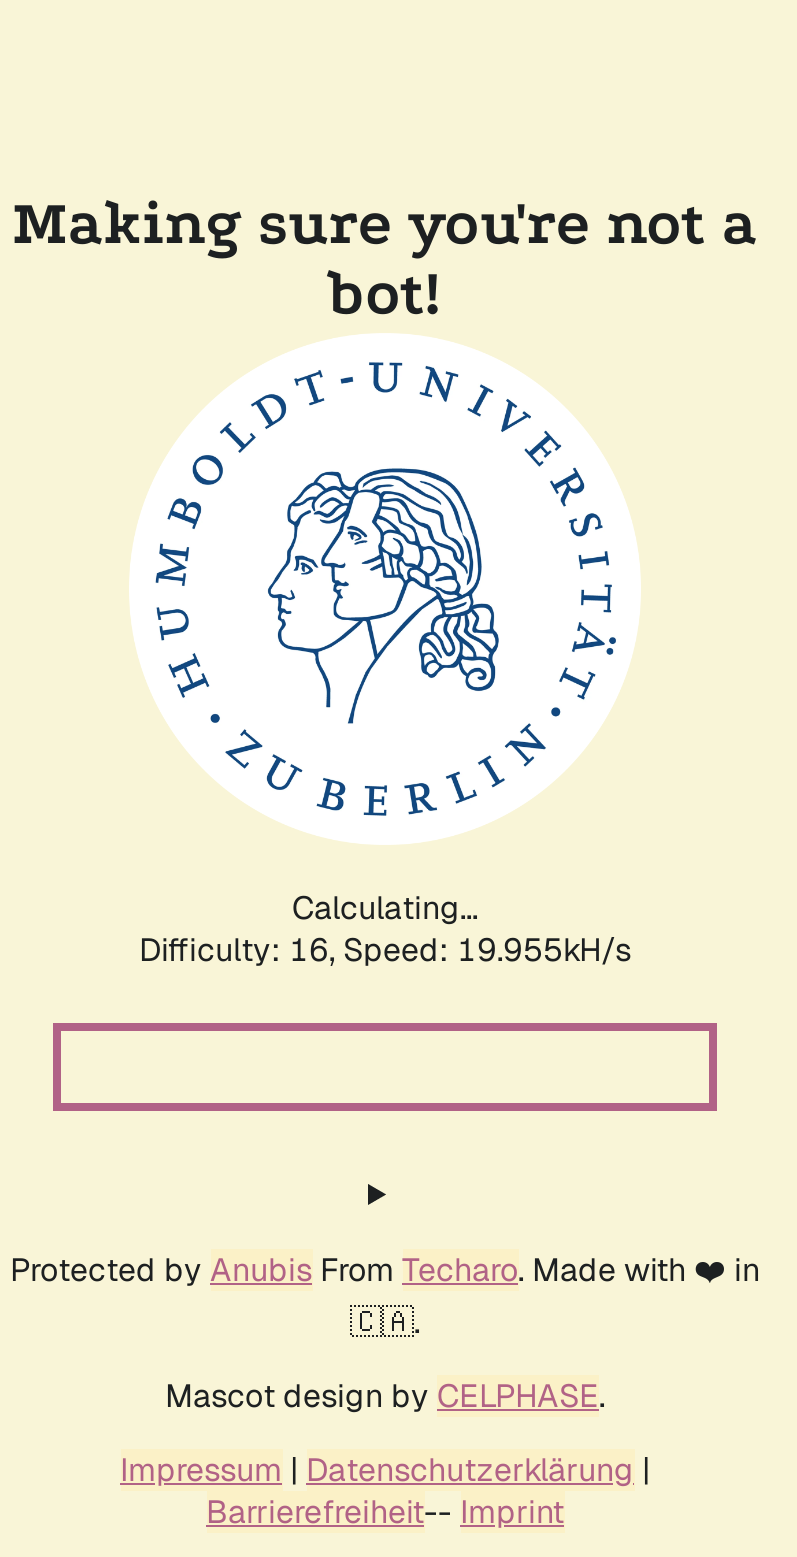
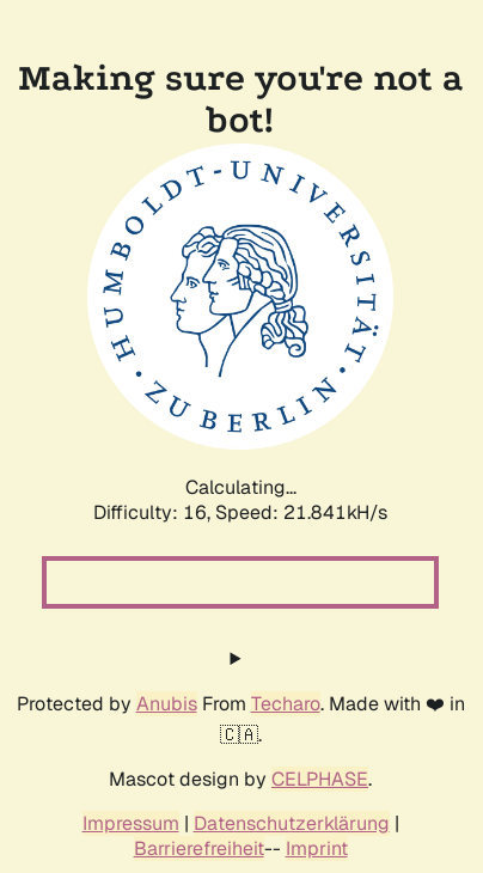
- Difficulty: 16, Speed: 19.955kH/s
+ Difficulty: 16, Speed: 21.841kH/s
